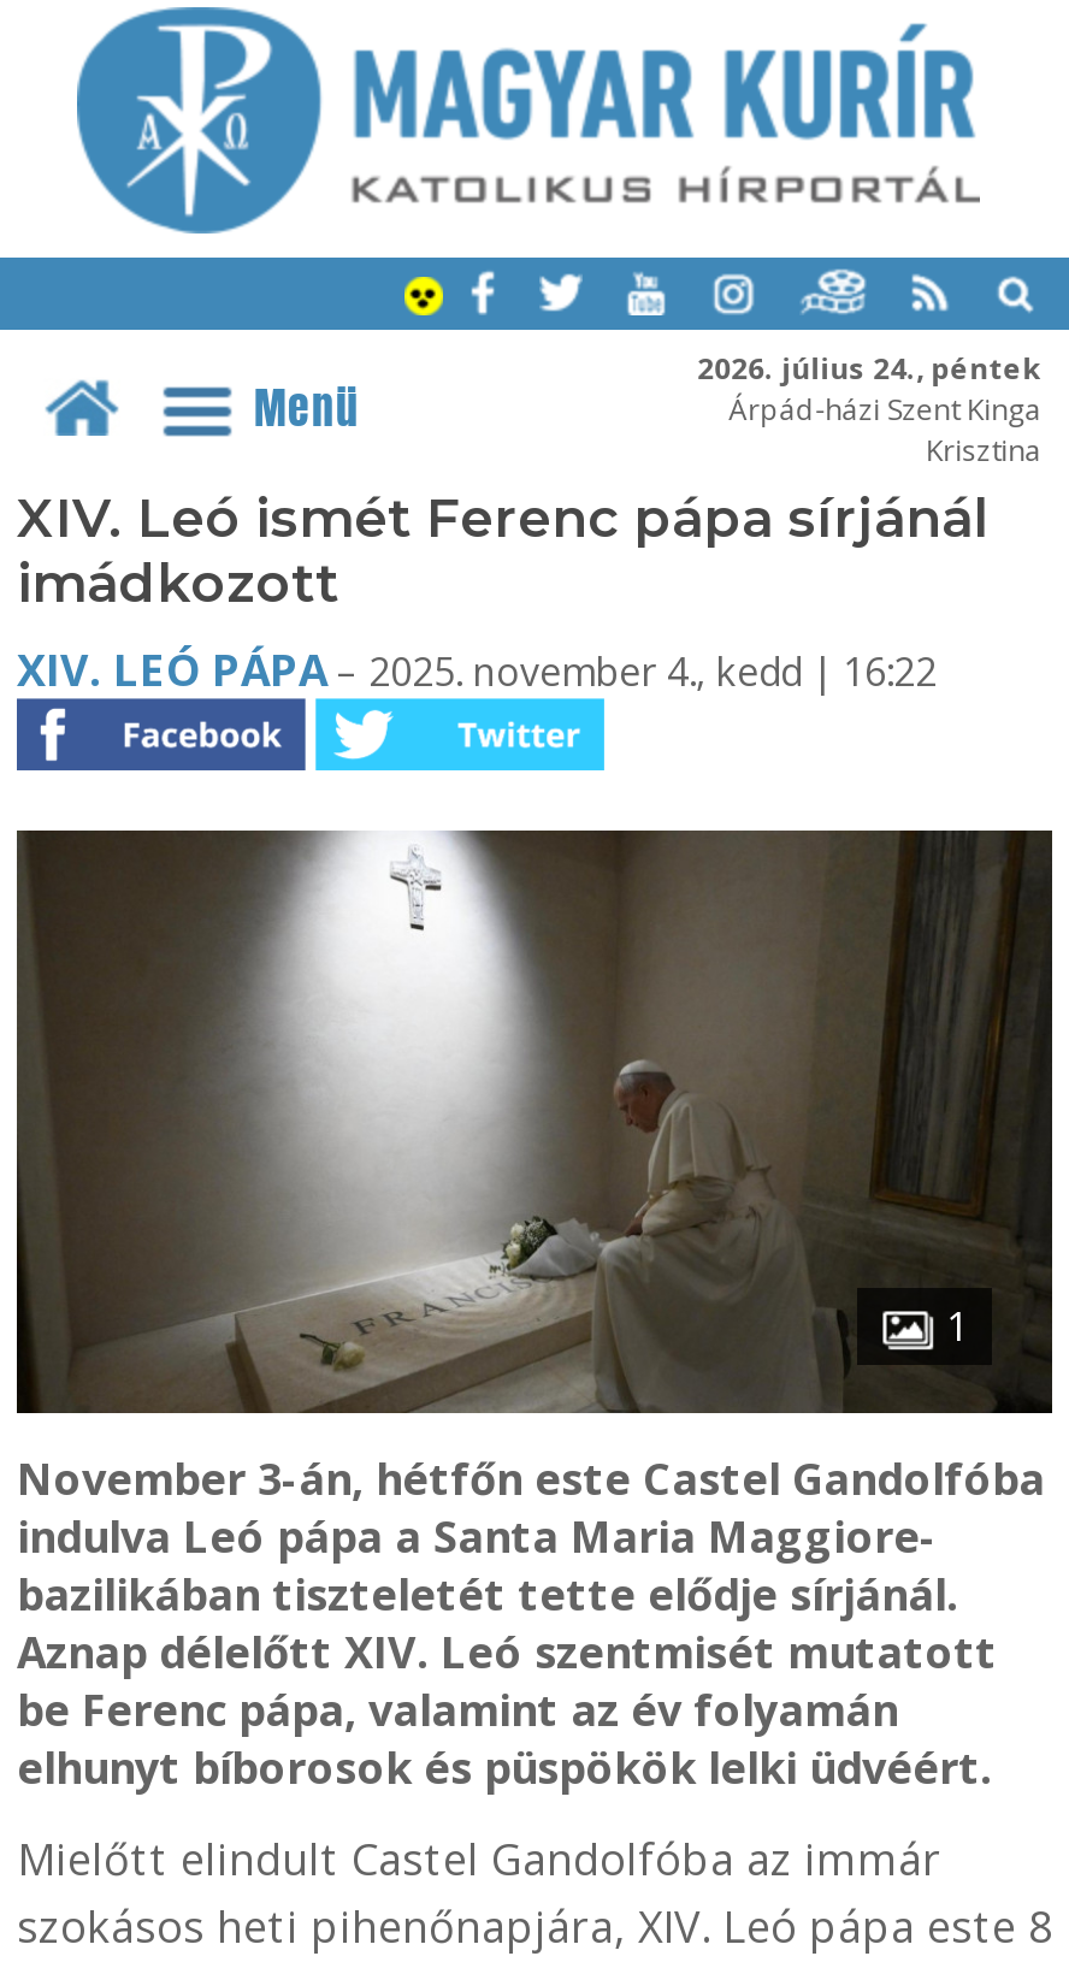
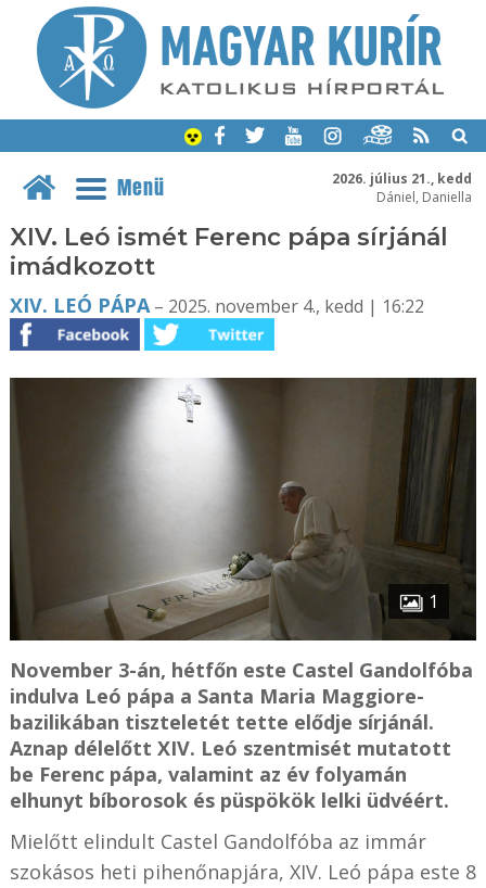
- 2026. július 24., péntek
- Árpád-házi Szent Kinga
- Krisztina
+ 2026. július 21., kedd
+ Dániel, Daniella
